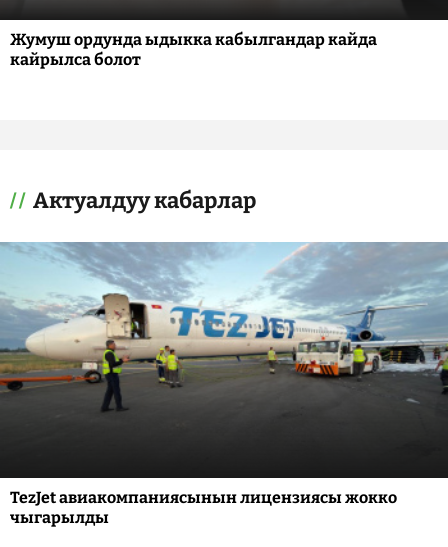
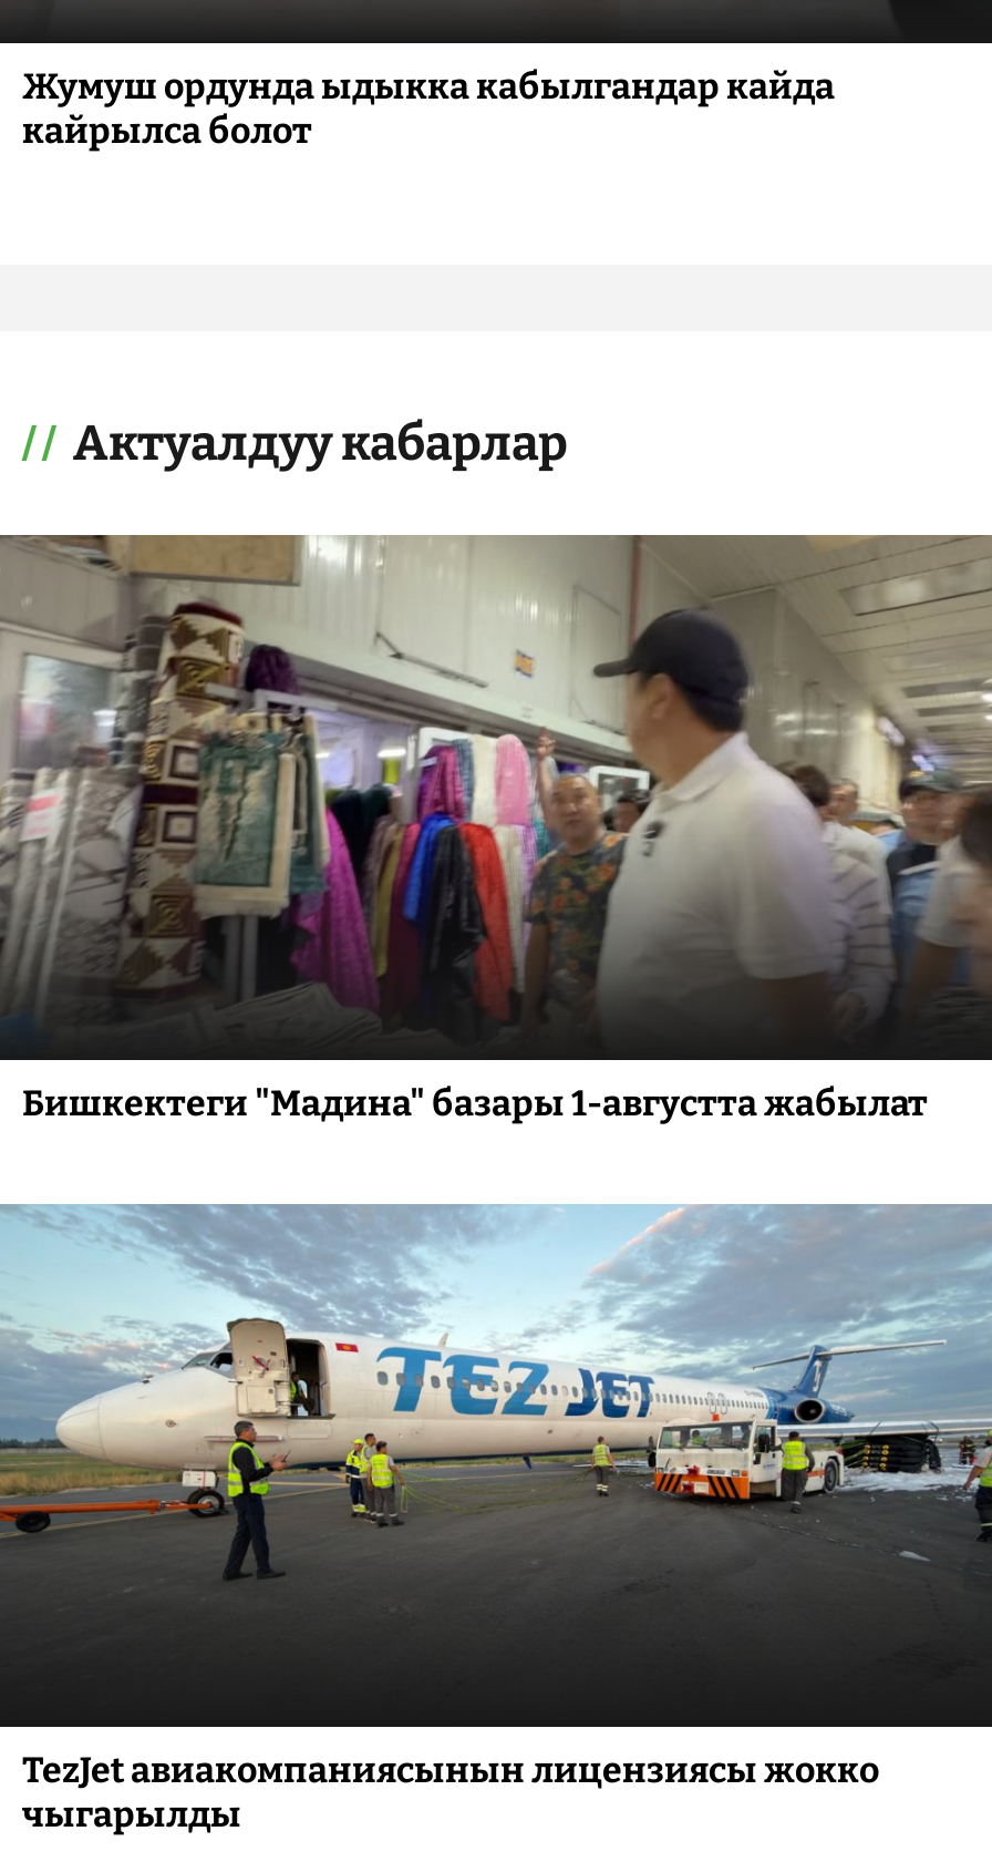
+ [image]
+ Бишкектеги "Мадина" базары 1-августта жабылат
